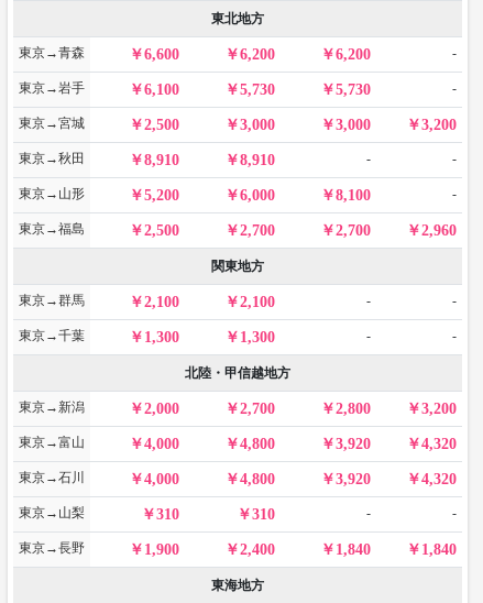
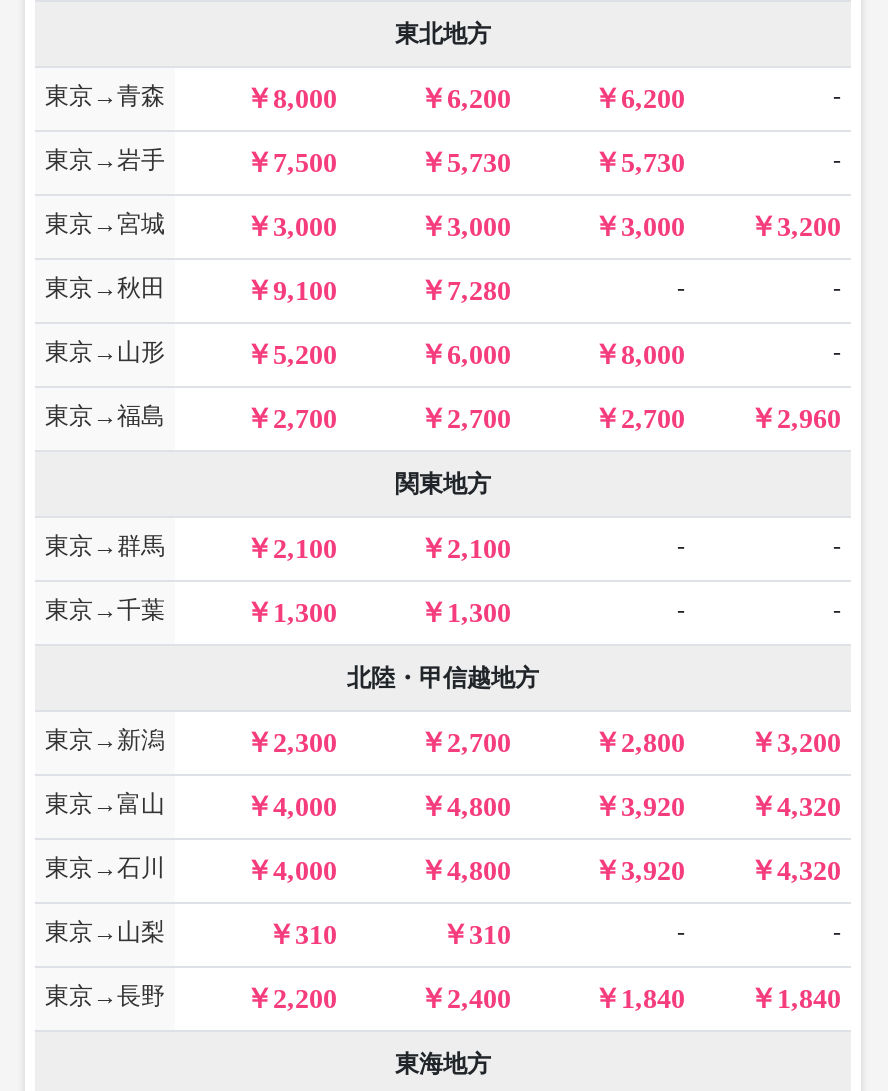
- 6,600
+ 8,000

- 6,100
+ 7,500

- 2,500
+ 3,000

- 8,910
+ 9,100

- 8,910
+ 7,280

- 8,100
+ 8,000

- 2,500
+ 2,700

- 2,000
+ 2,300

- 1,900
+ 2,200
